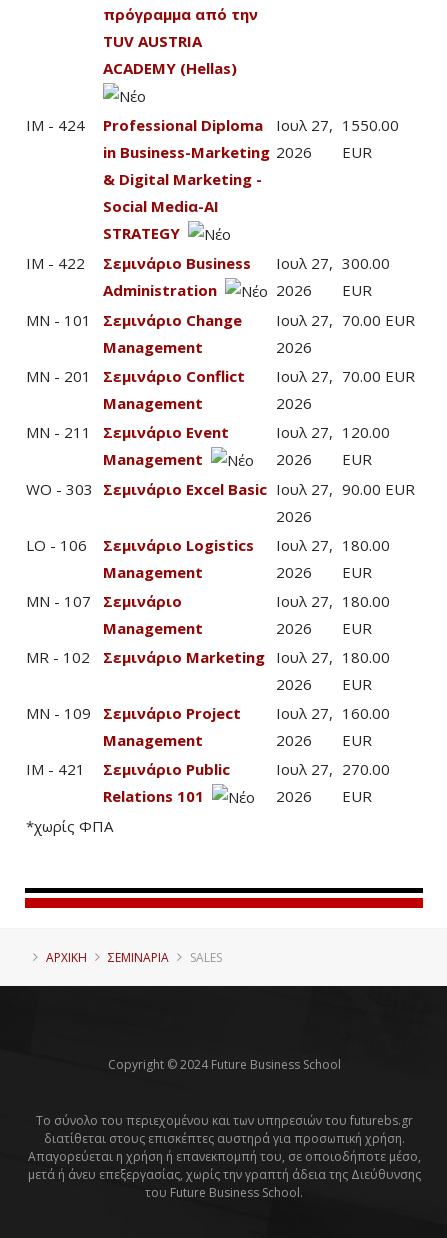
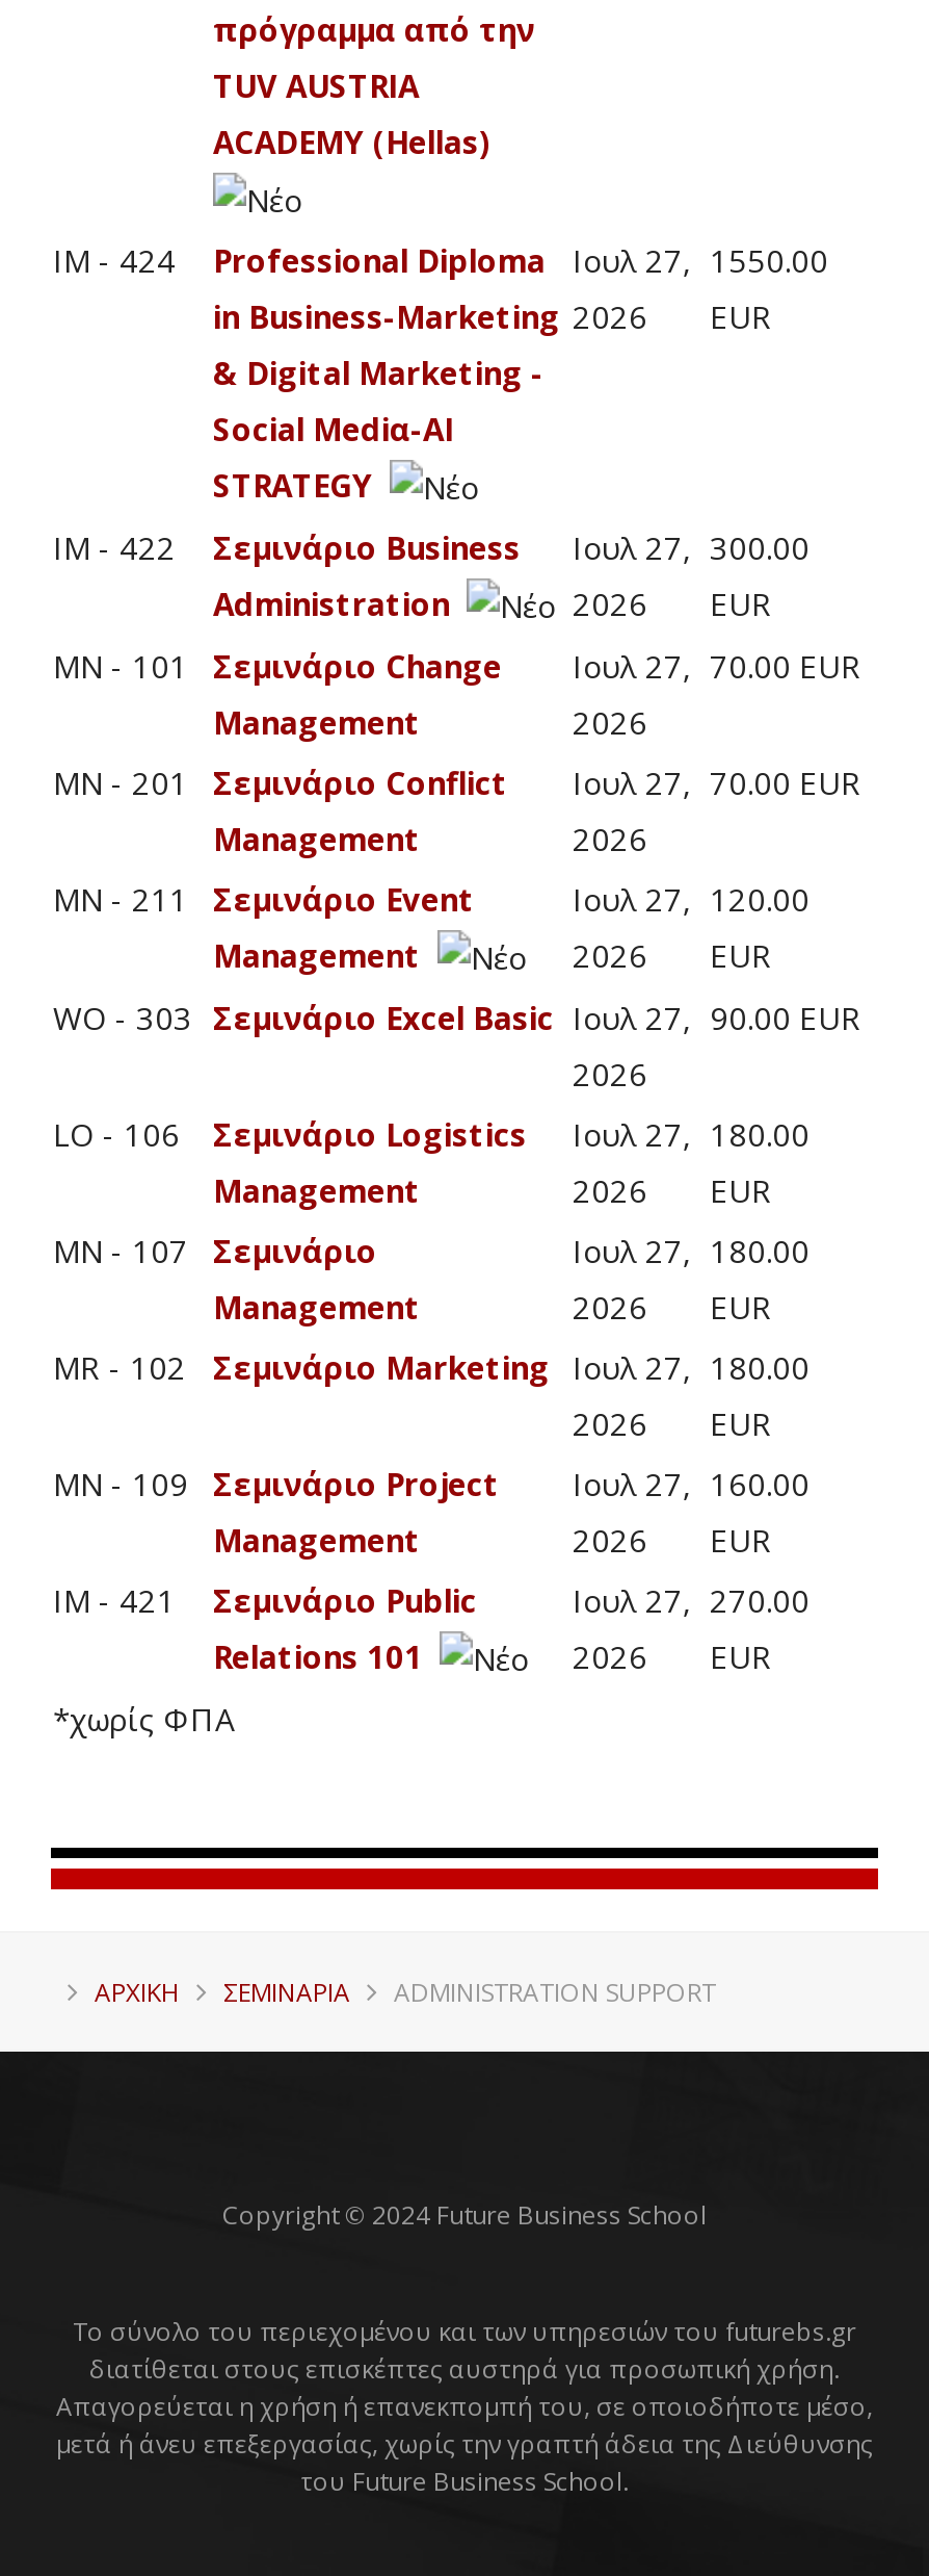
- SALES
+ ADMINISTRATION SUPPORT
